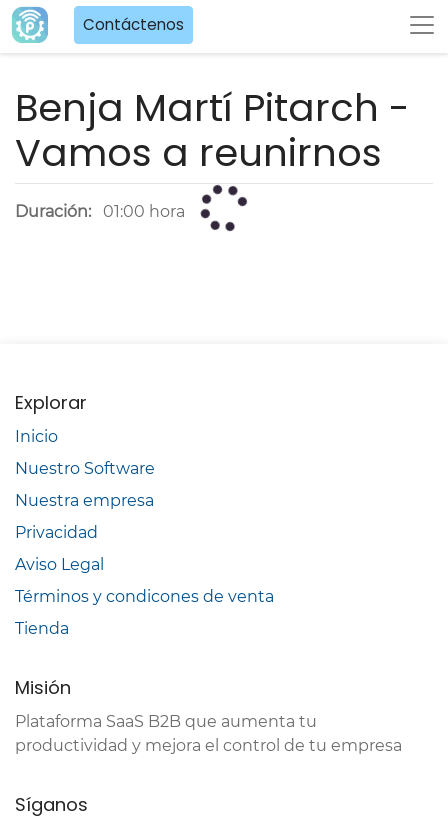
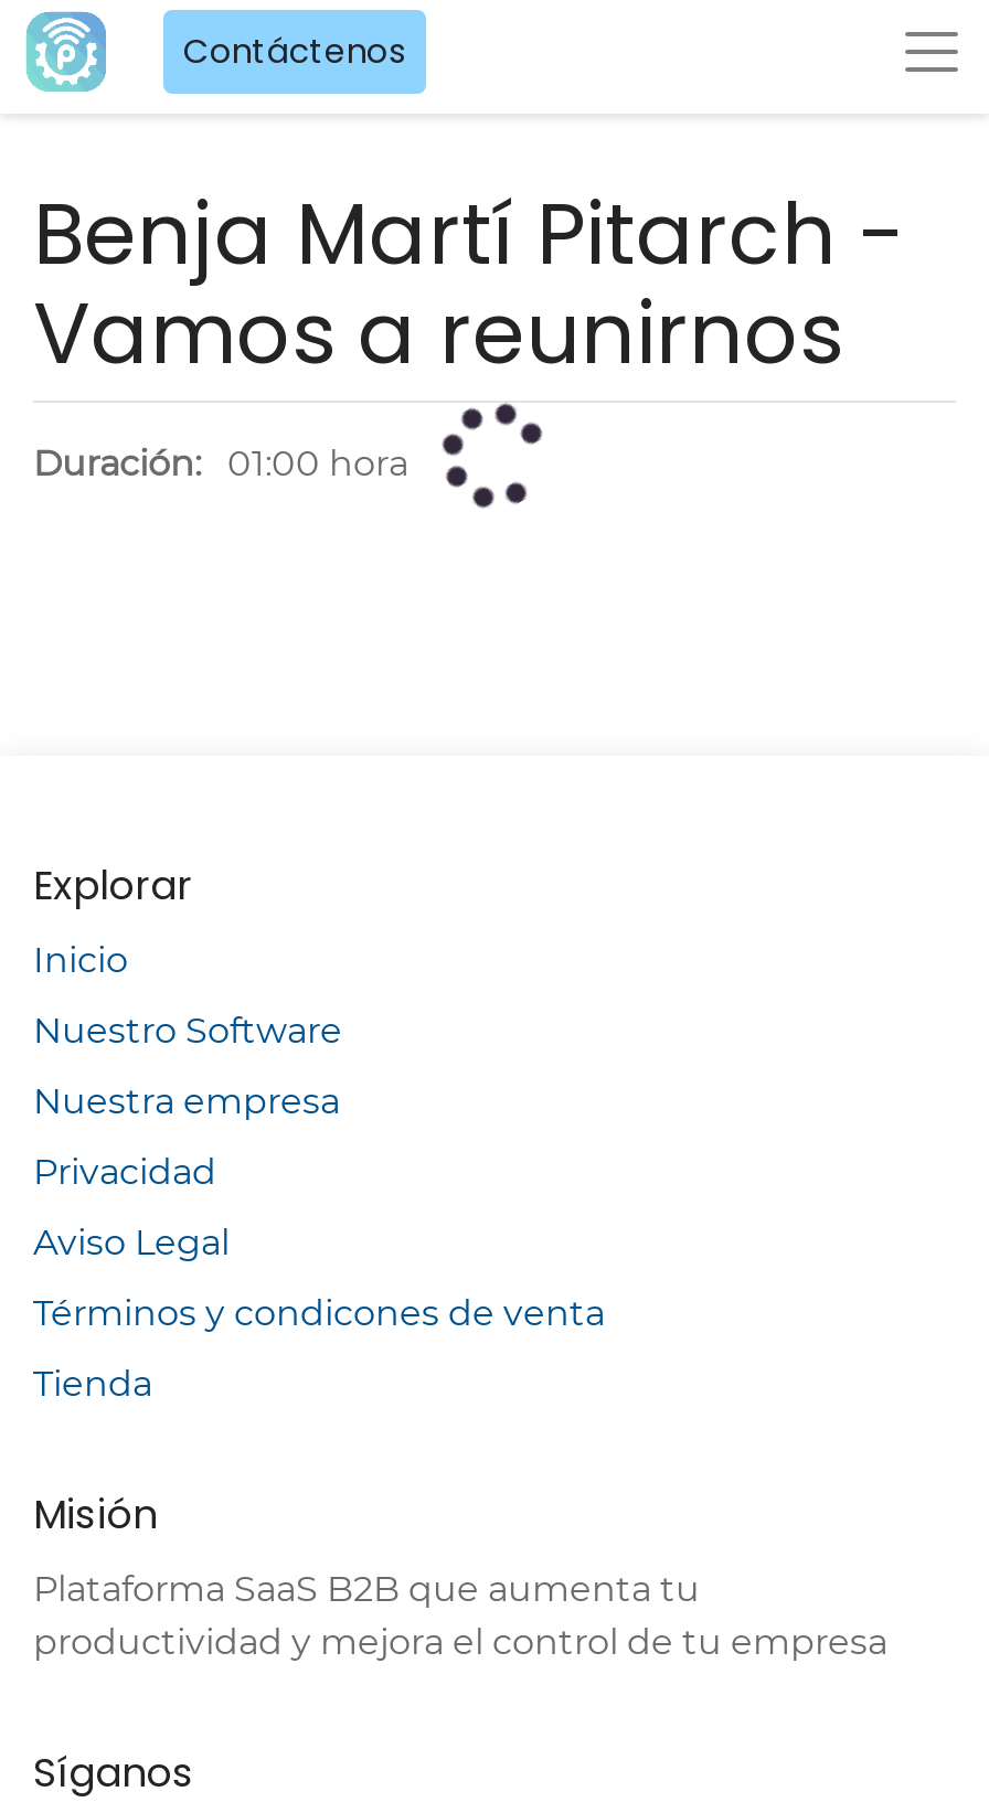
- [image]
+ [image]
